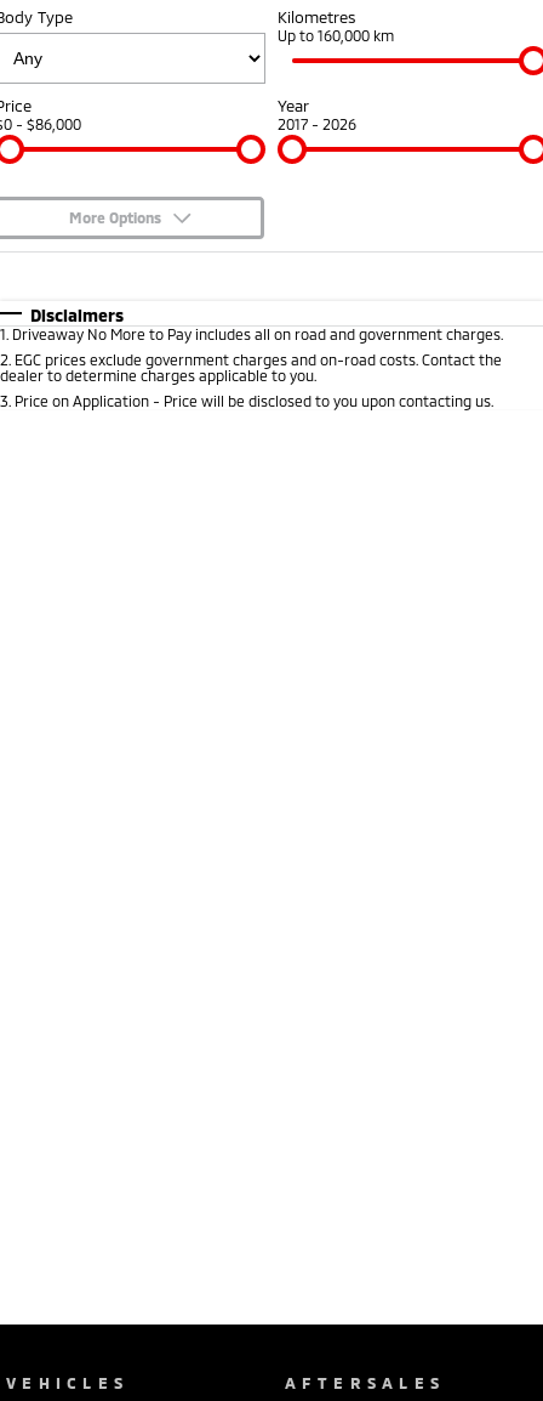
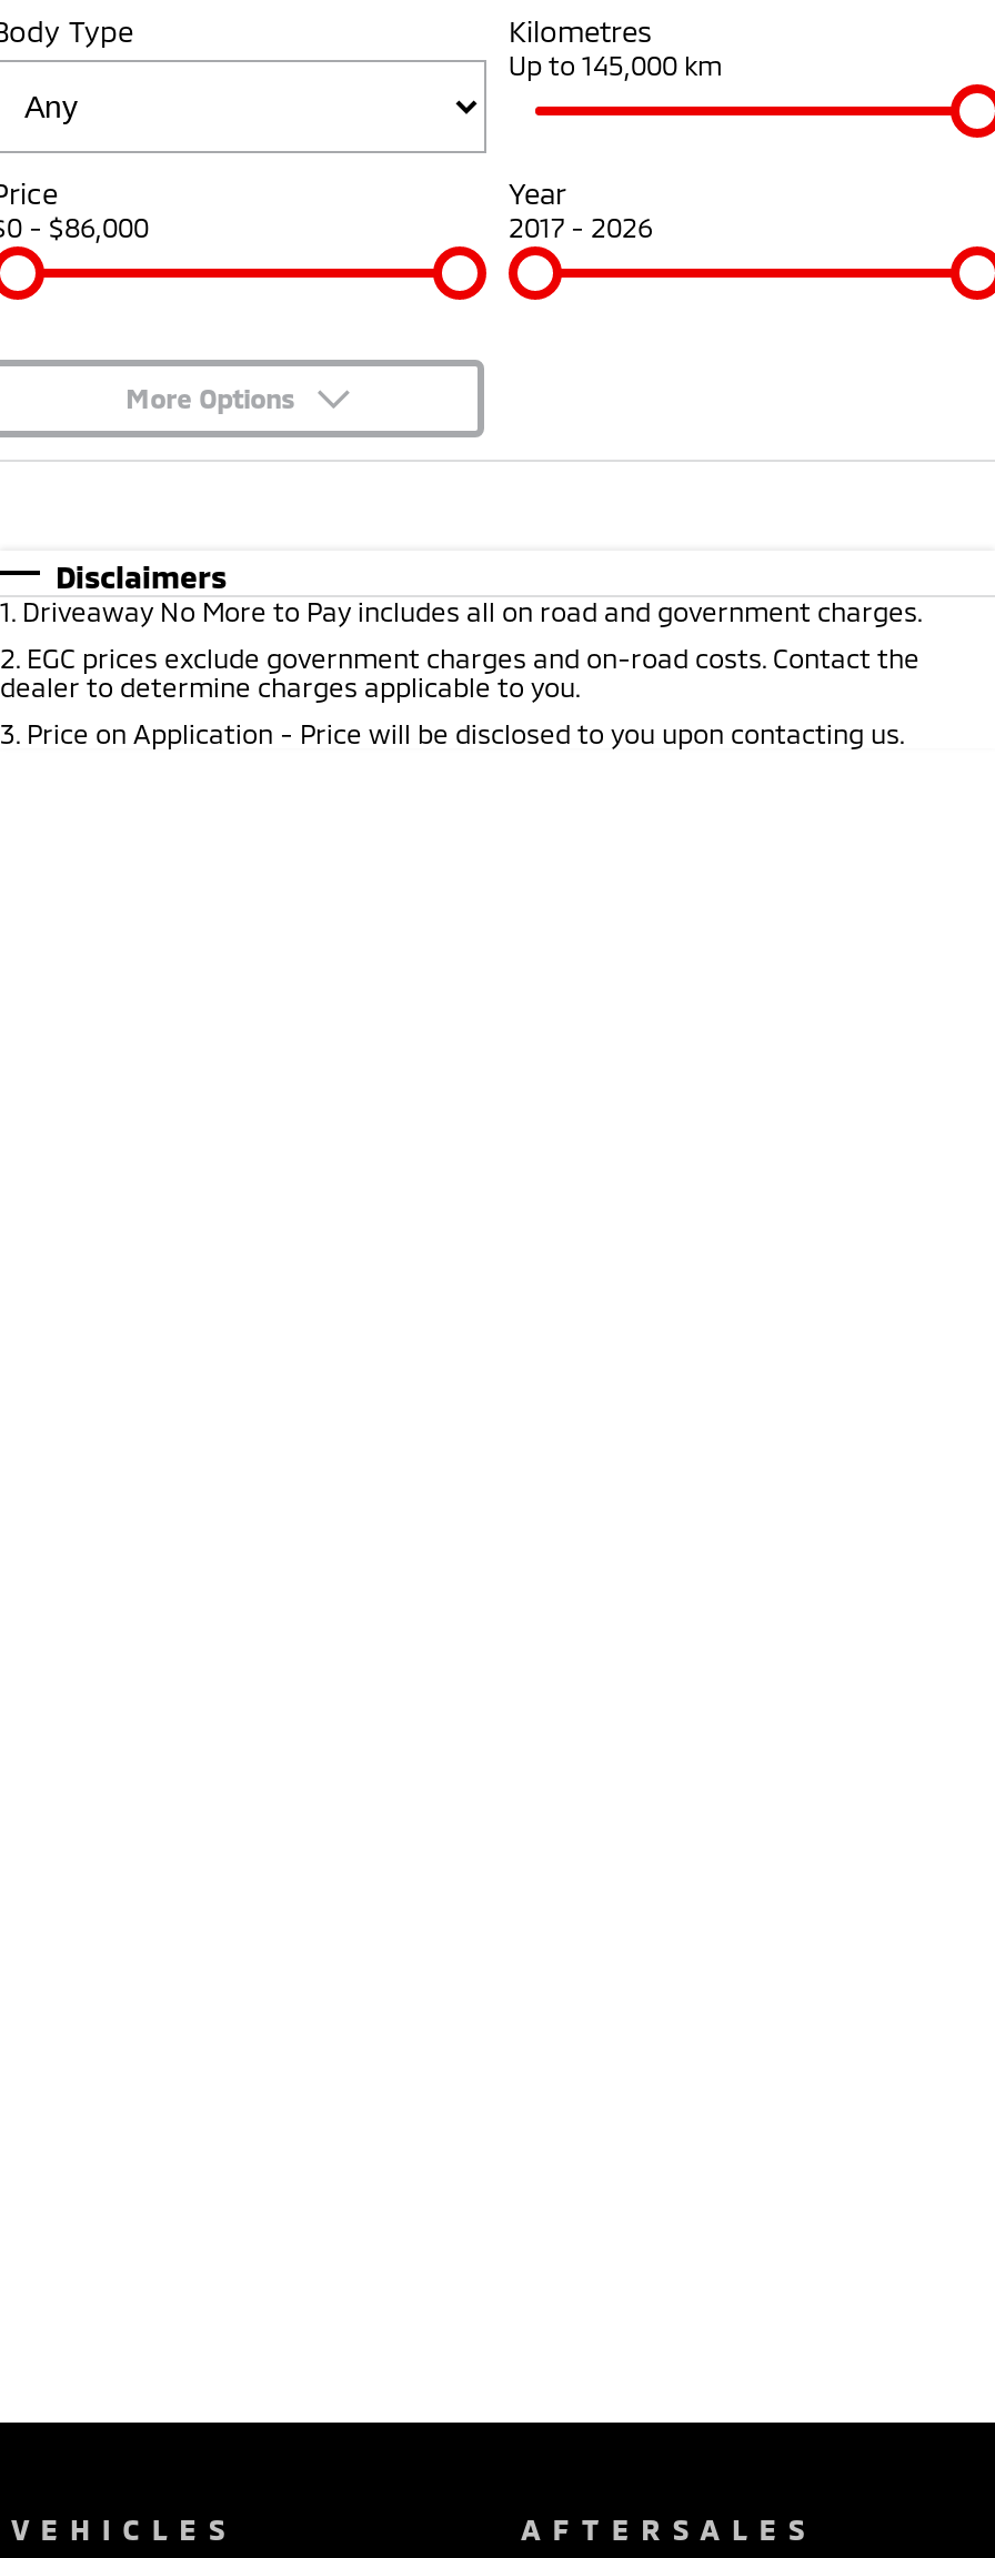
- Up to 160,000 km
+ Up to 145,000 km
